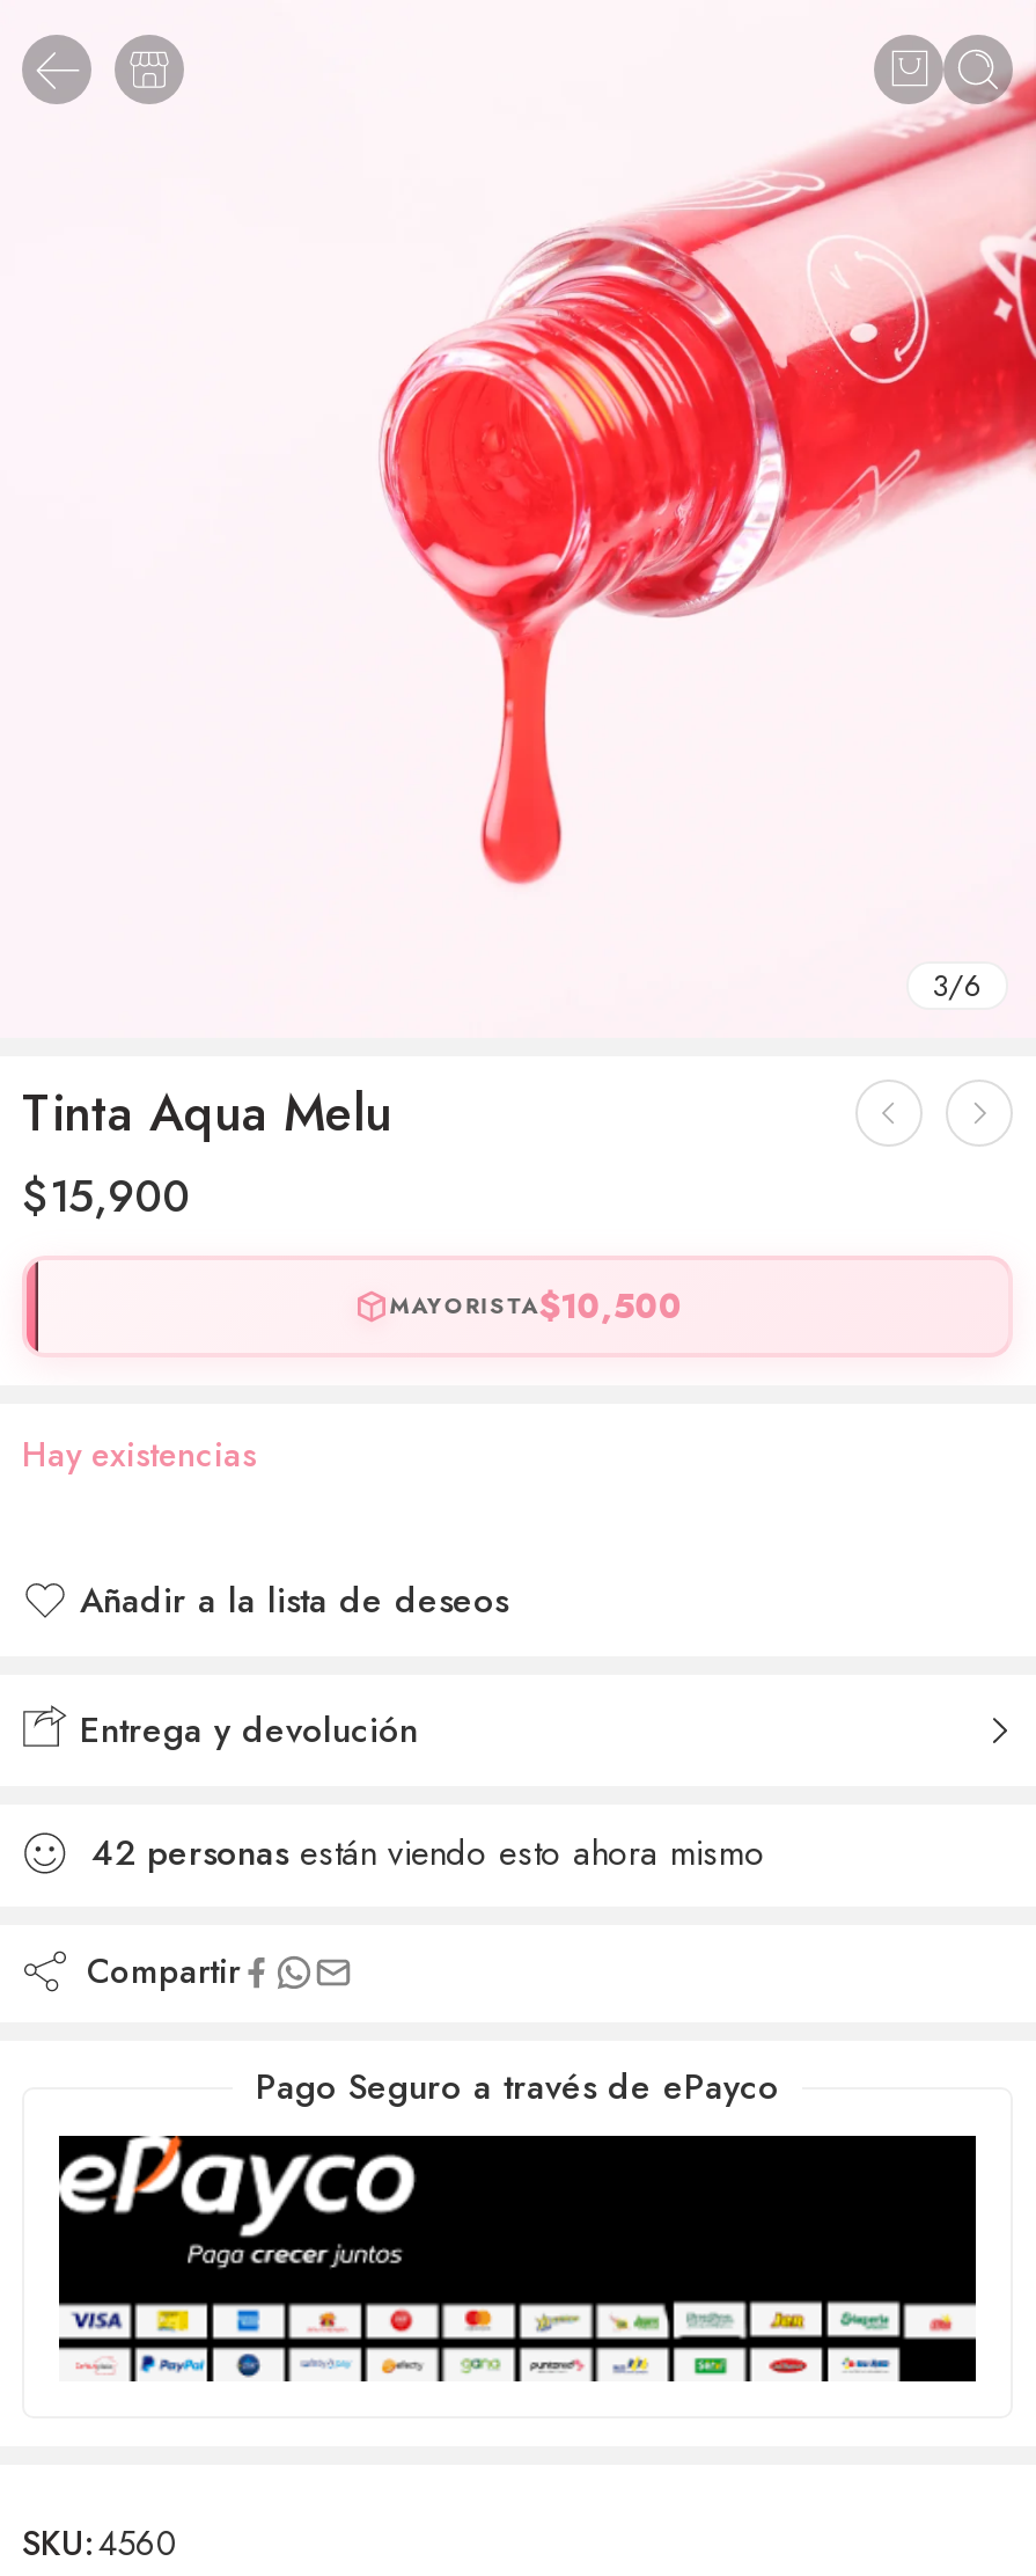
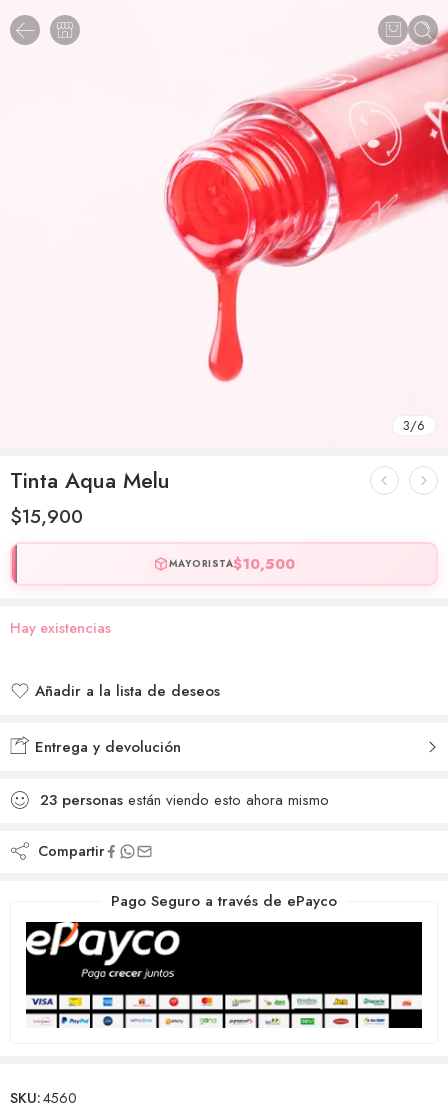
- 42 personas están viendo esto ahora mismo
+ 23 personas están viendo esto ahora mismo
